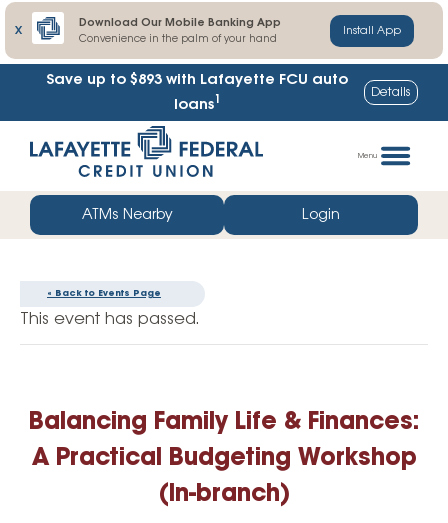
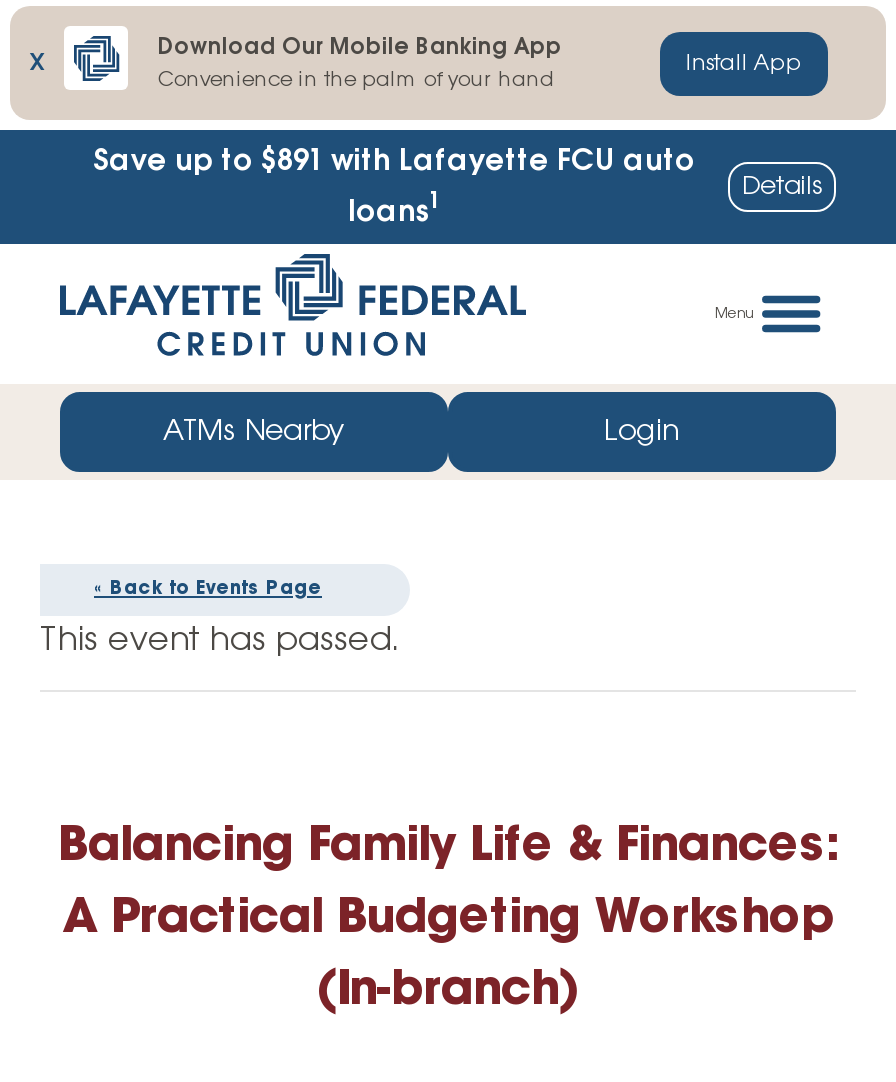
- Save up to $893 with Lafayette FCU auto
+ Save up to $891 with Lafayette FCU auto
